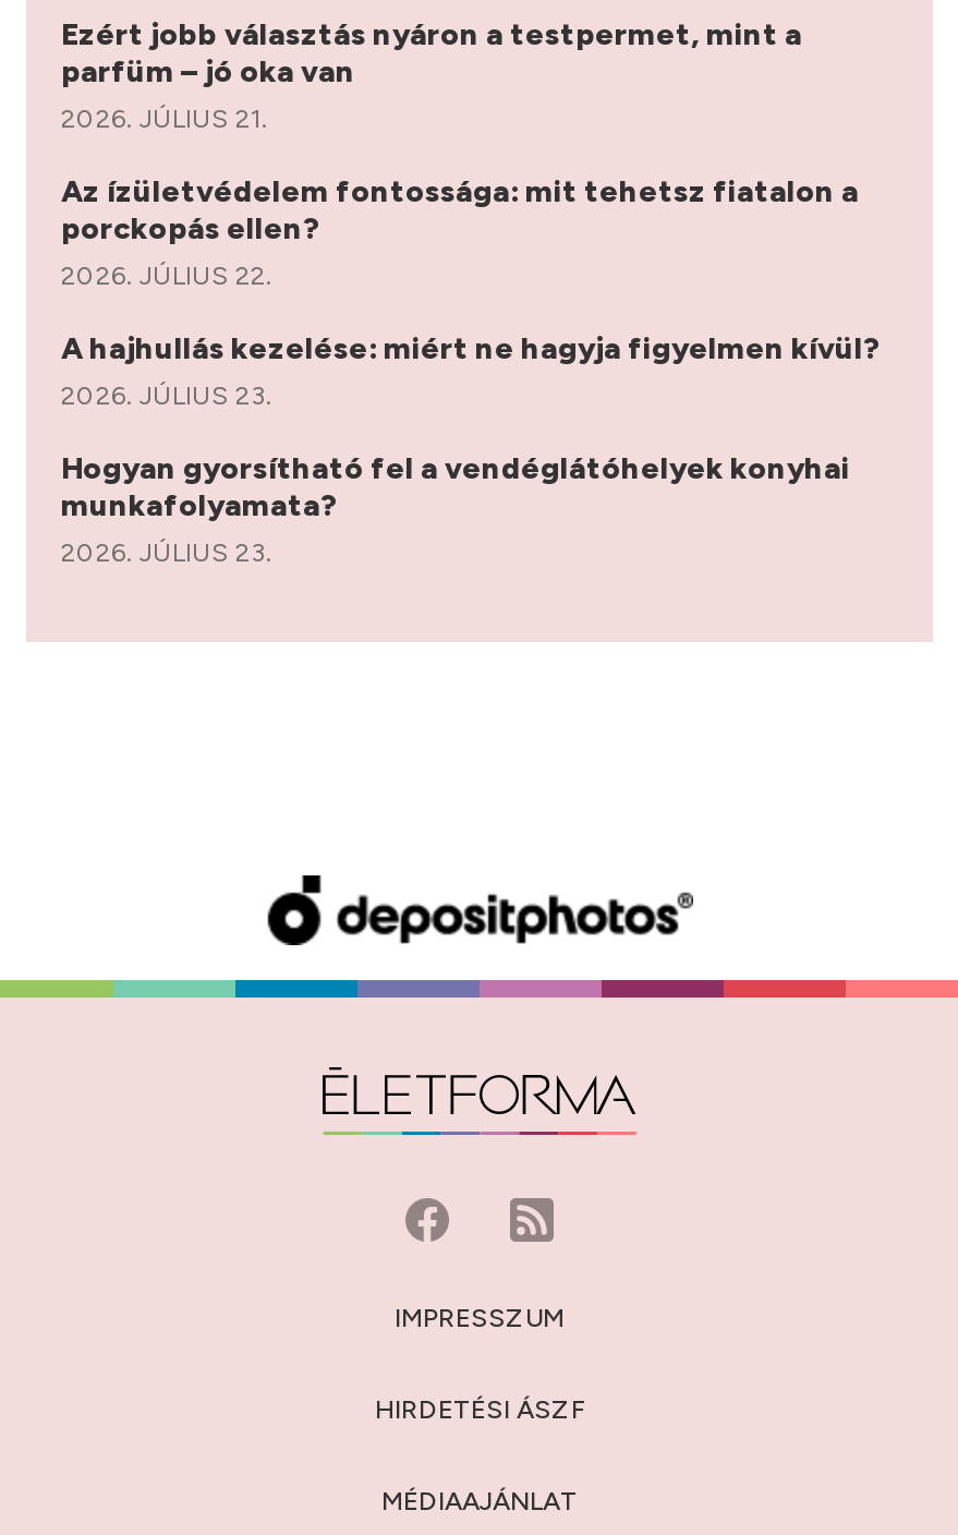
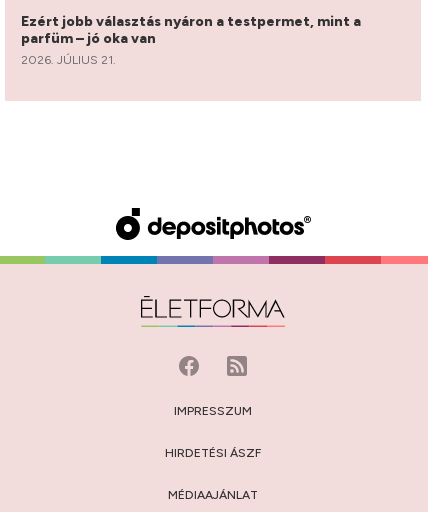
- Az ízületvédelem fontossága: mit tehetsz fiatalon a
- porckopás ellen?
- 2026. JÚLIUS 22.
- A hajhullás kezelése: miért ne hagyja figyelmen kívül?
- 2026. JÚLIUS 23.
- Hogyan gyorsítható fel a vendéglátóhelyek konyhai
- munkafolyamata?
- 2026. JÚLIUS 23.
